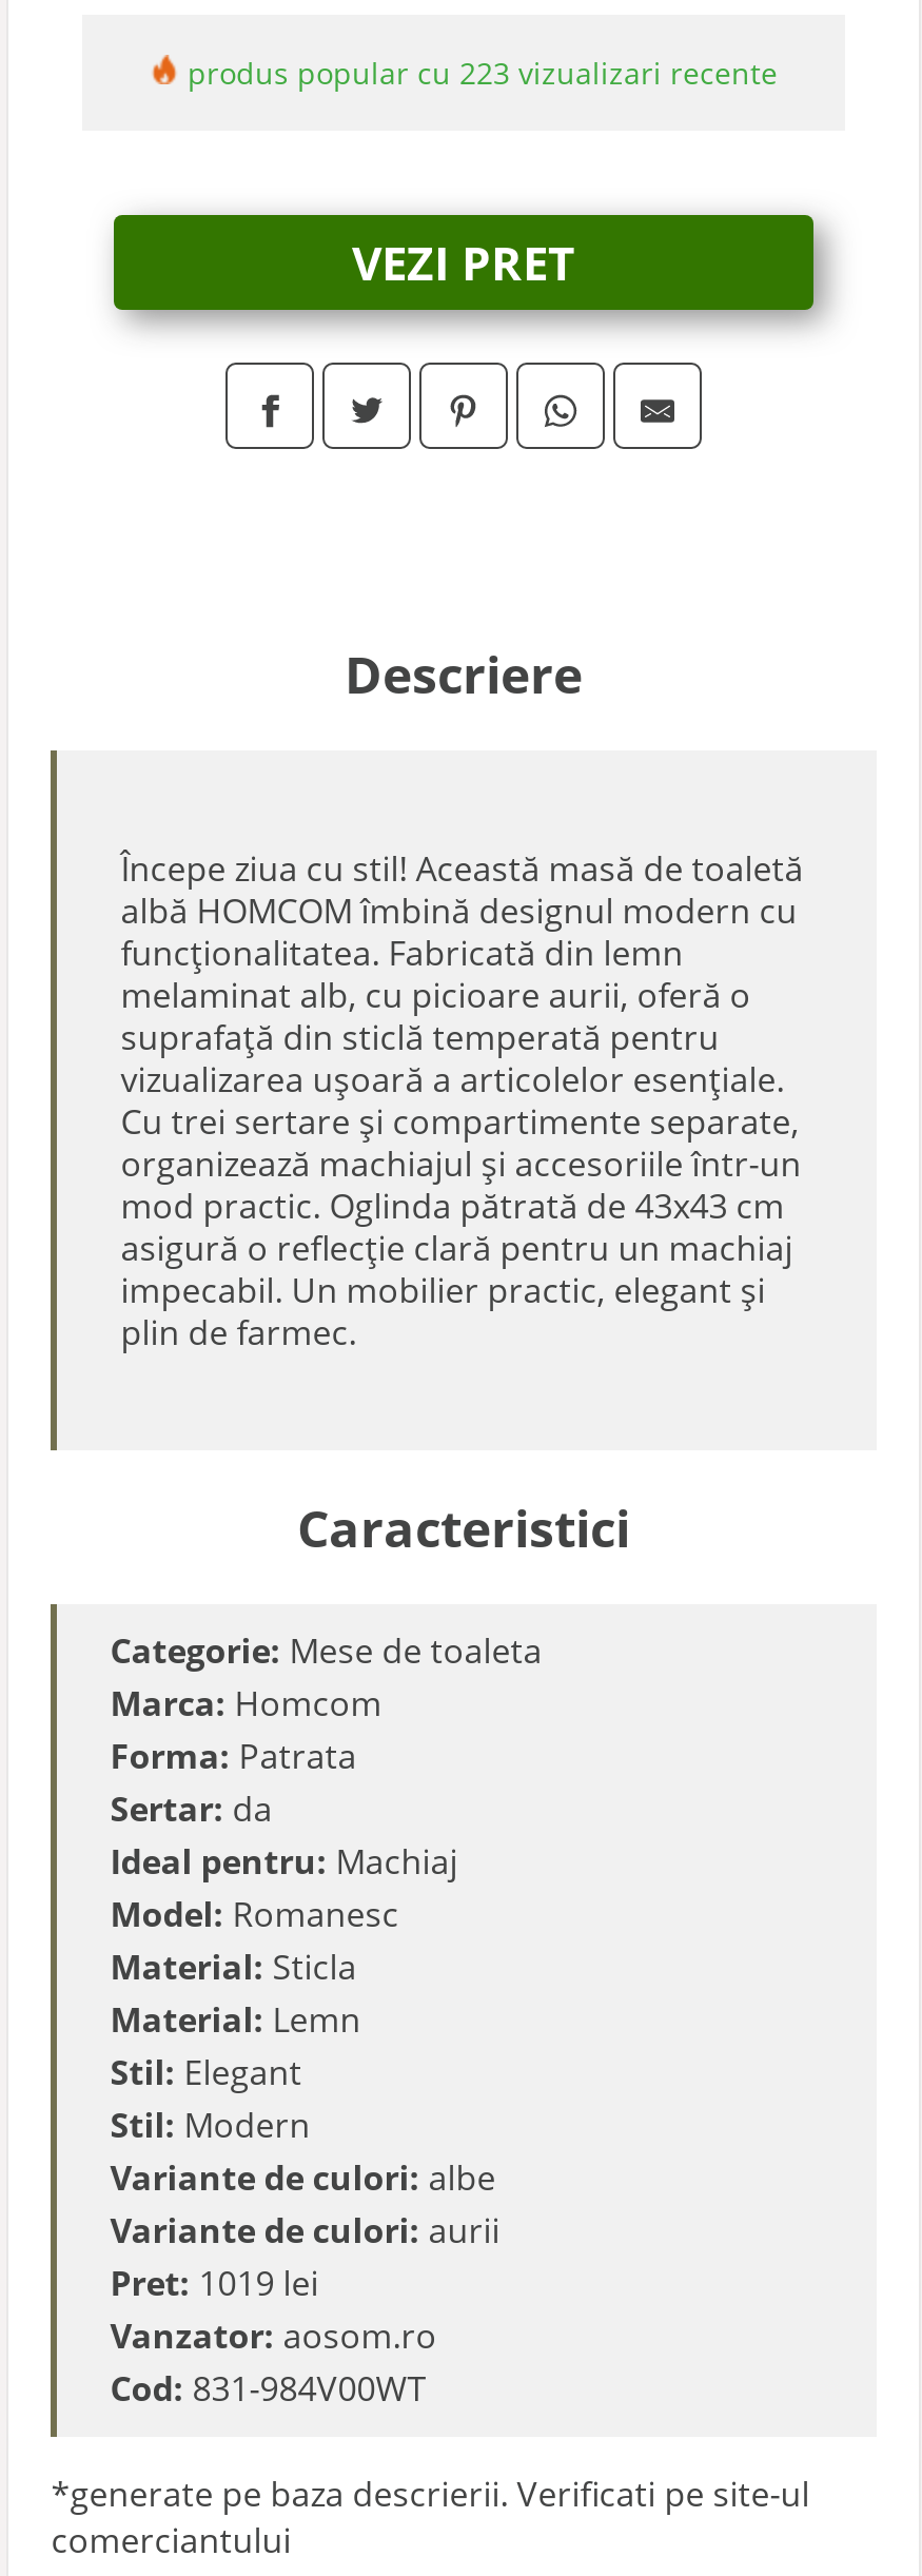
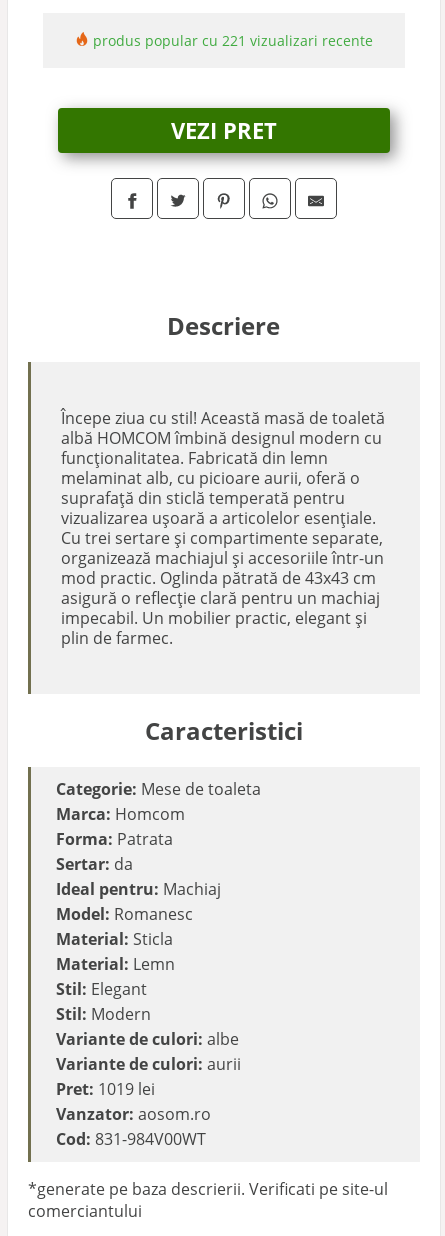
- produs popular cu 223 vizualizari recente
+ produs popular cu 221 vizualizari recente
